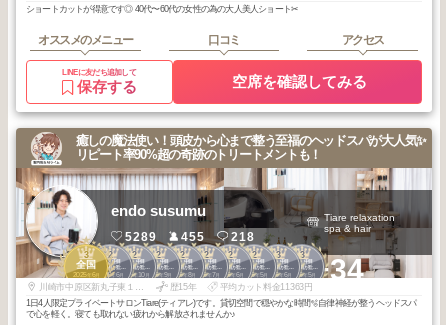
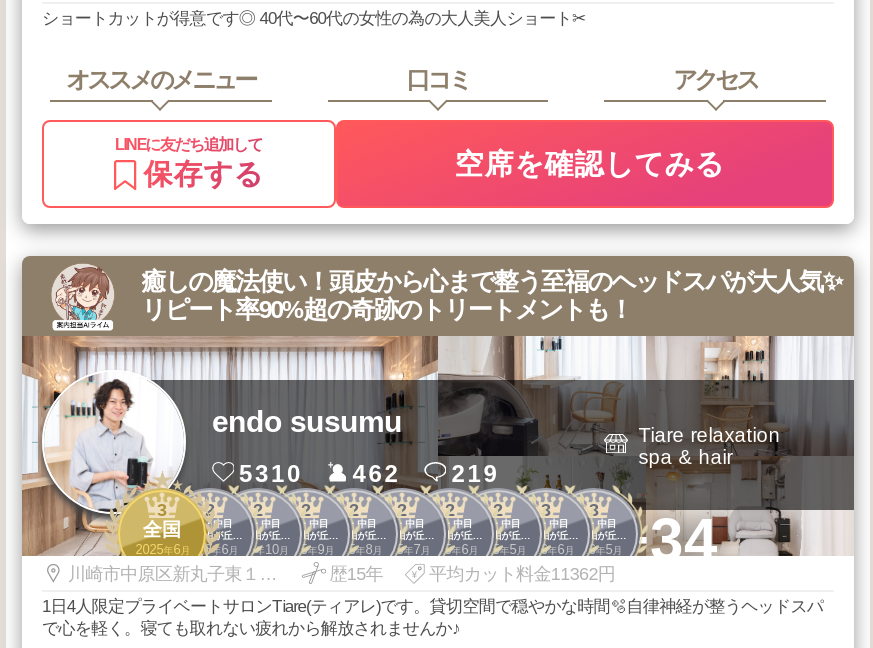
- 5289
+ 5310

- 455
+ 462

- 218
+ 219

- 平均カット料金11363円
+ 平均カット料金11362円
